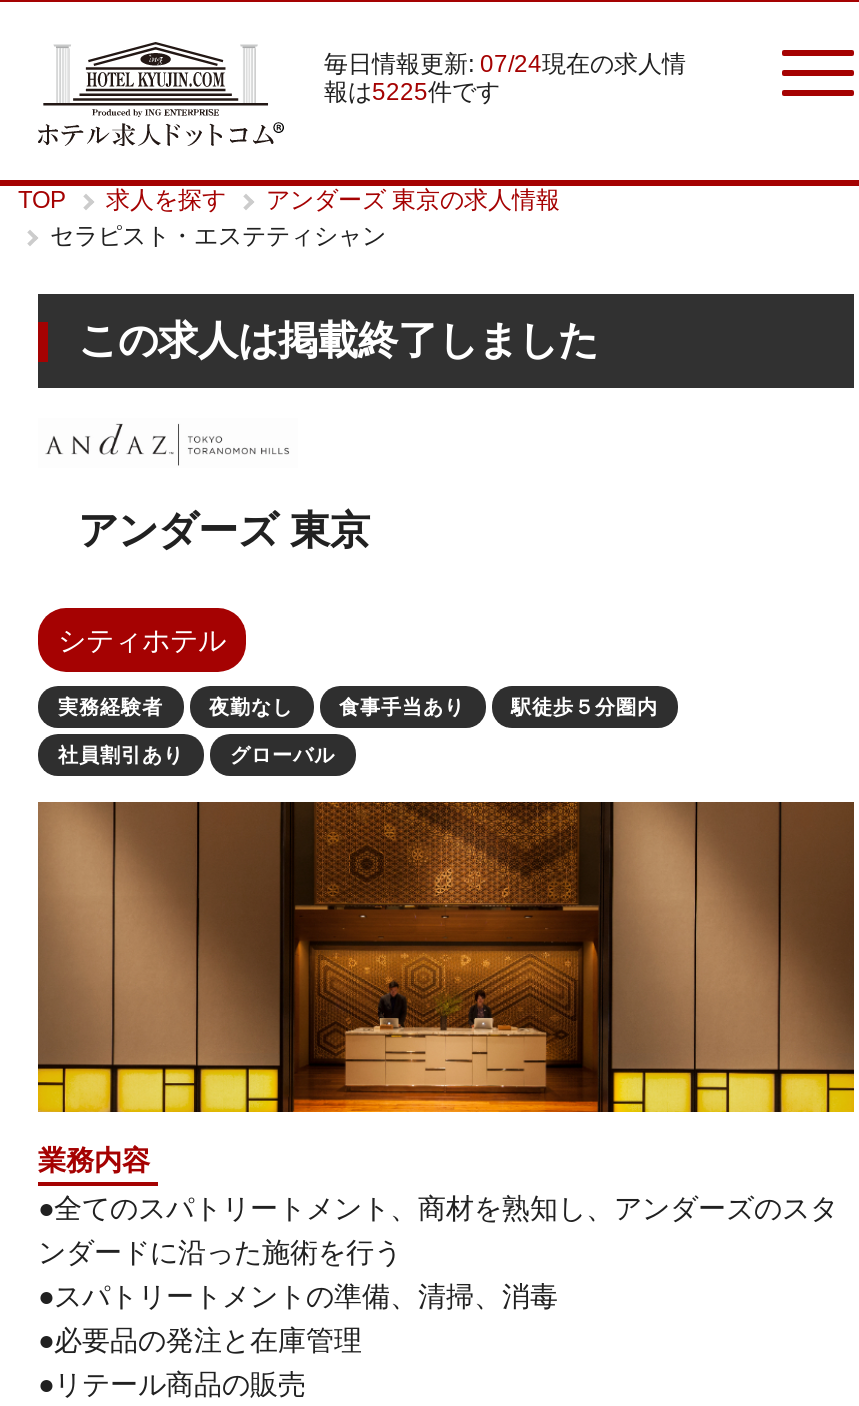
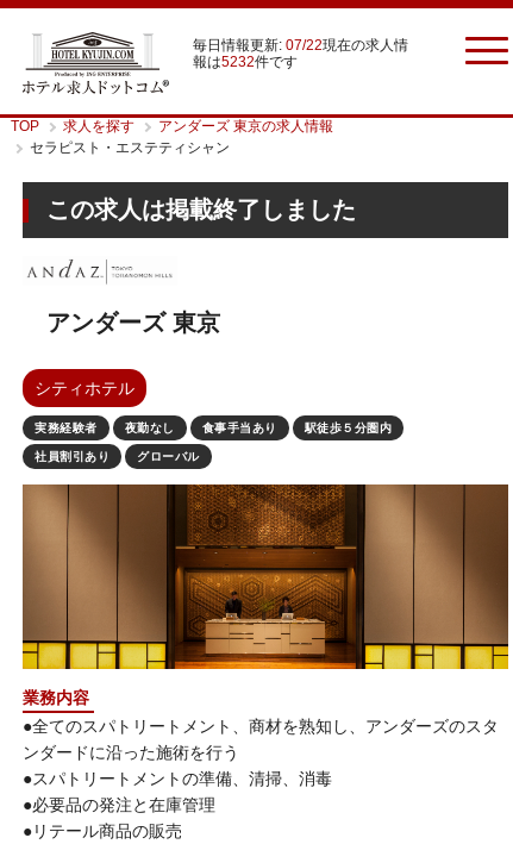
- 毎日情報更新: 07/24現在の求人情
+ 毎日情報更新: 07/22現在の求人情

- 報は5225件です
+ 報は5232件です
